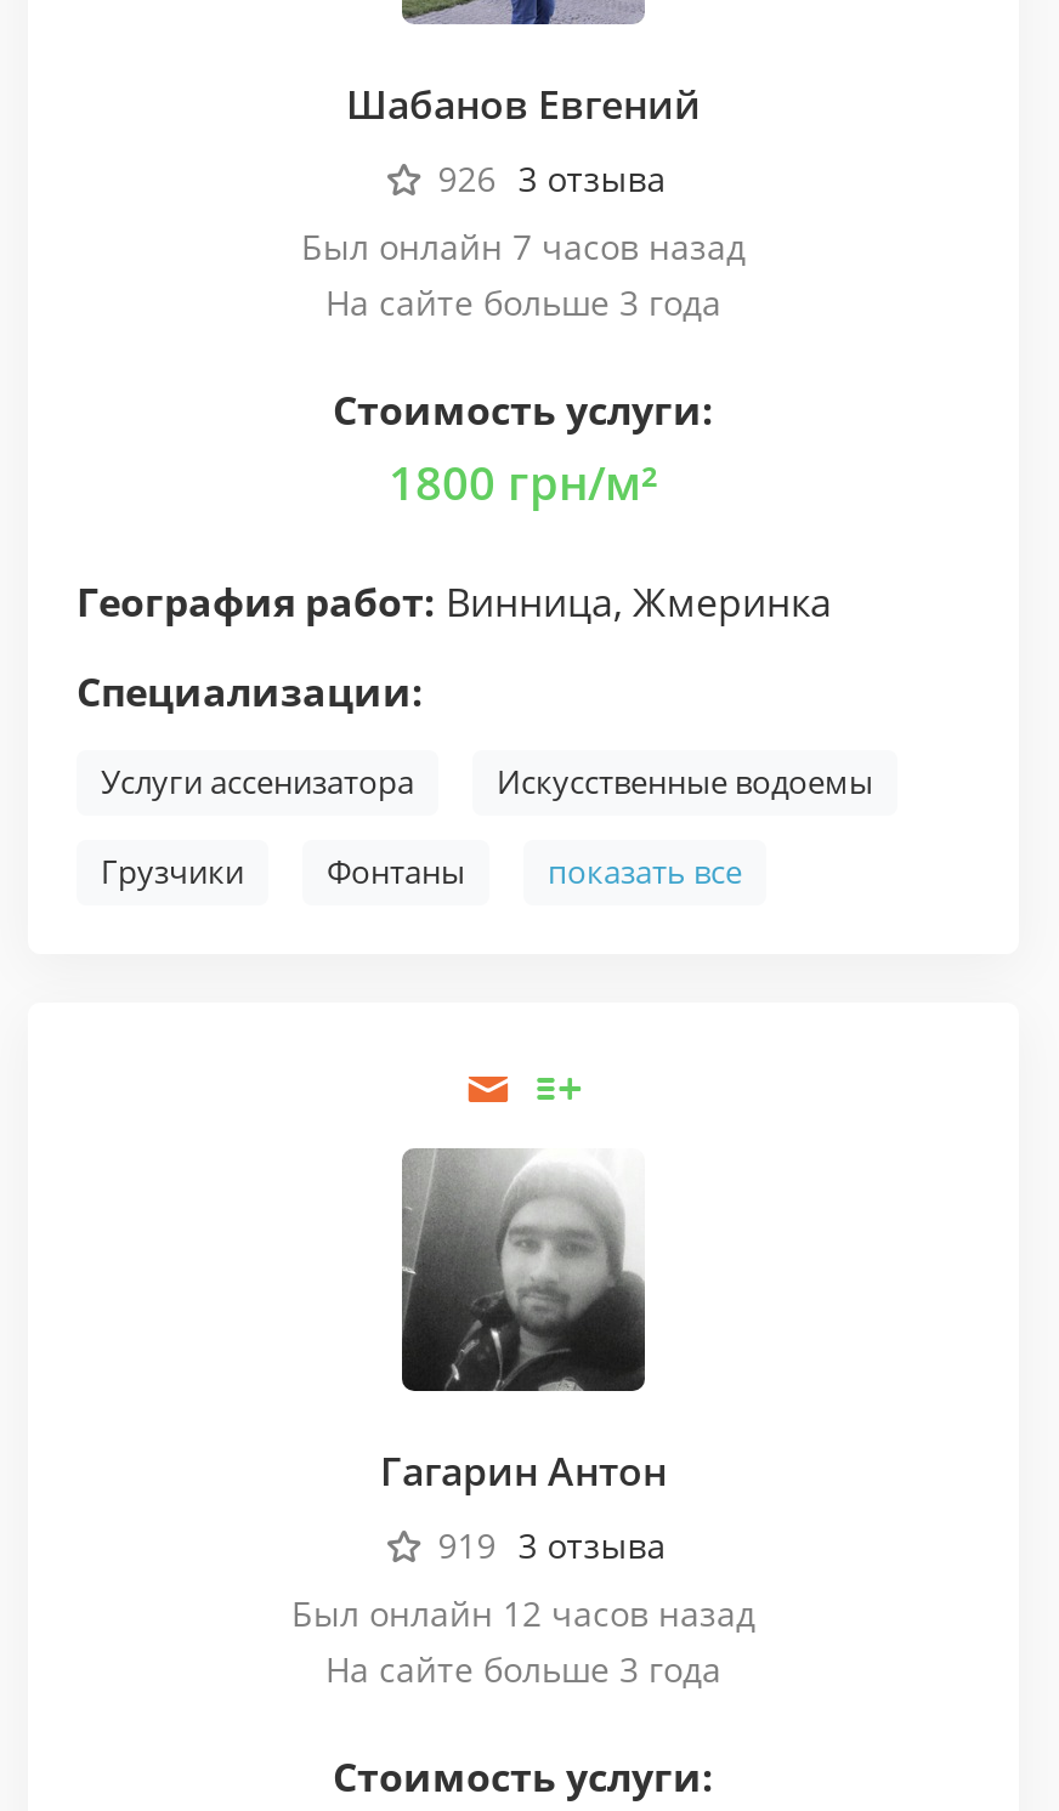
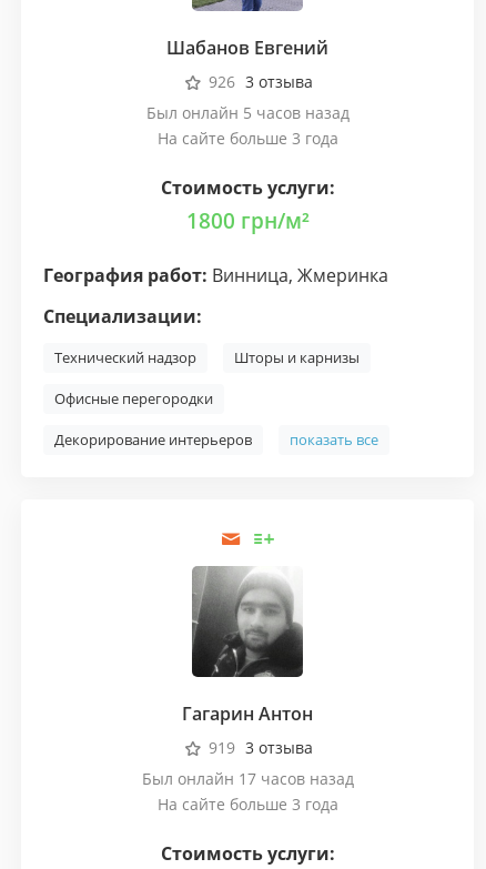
- Был онлайн 7 часов назад
+ Был онлайн 5 часов назад

- Услуги ассенизатора
- Искусственные водоемы
- Грузчики
- Фонтаны
+ Технический надзор
+ Шторы и карнизы
+ Офисные перегородки
+ Декорирование интерьеров

- Был онлайн 12 часов назад
+ Был онлайн 17 часов назад
